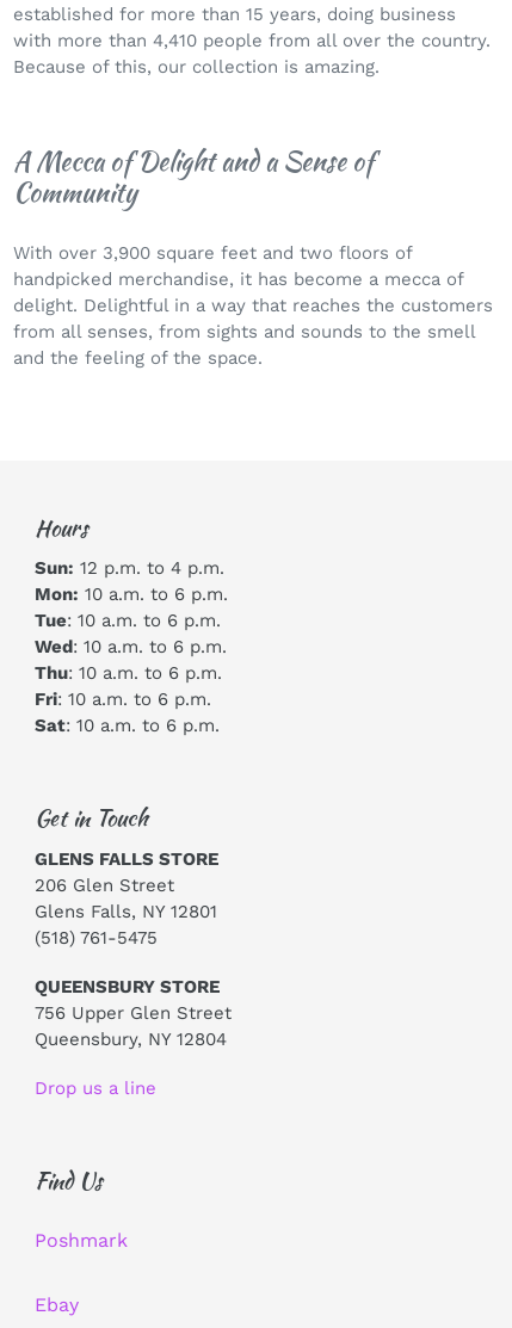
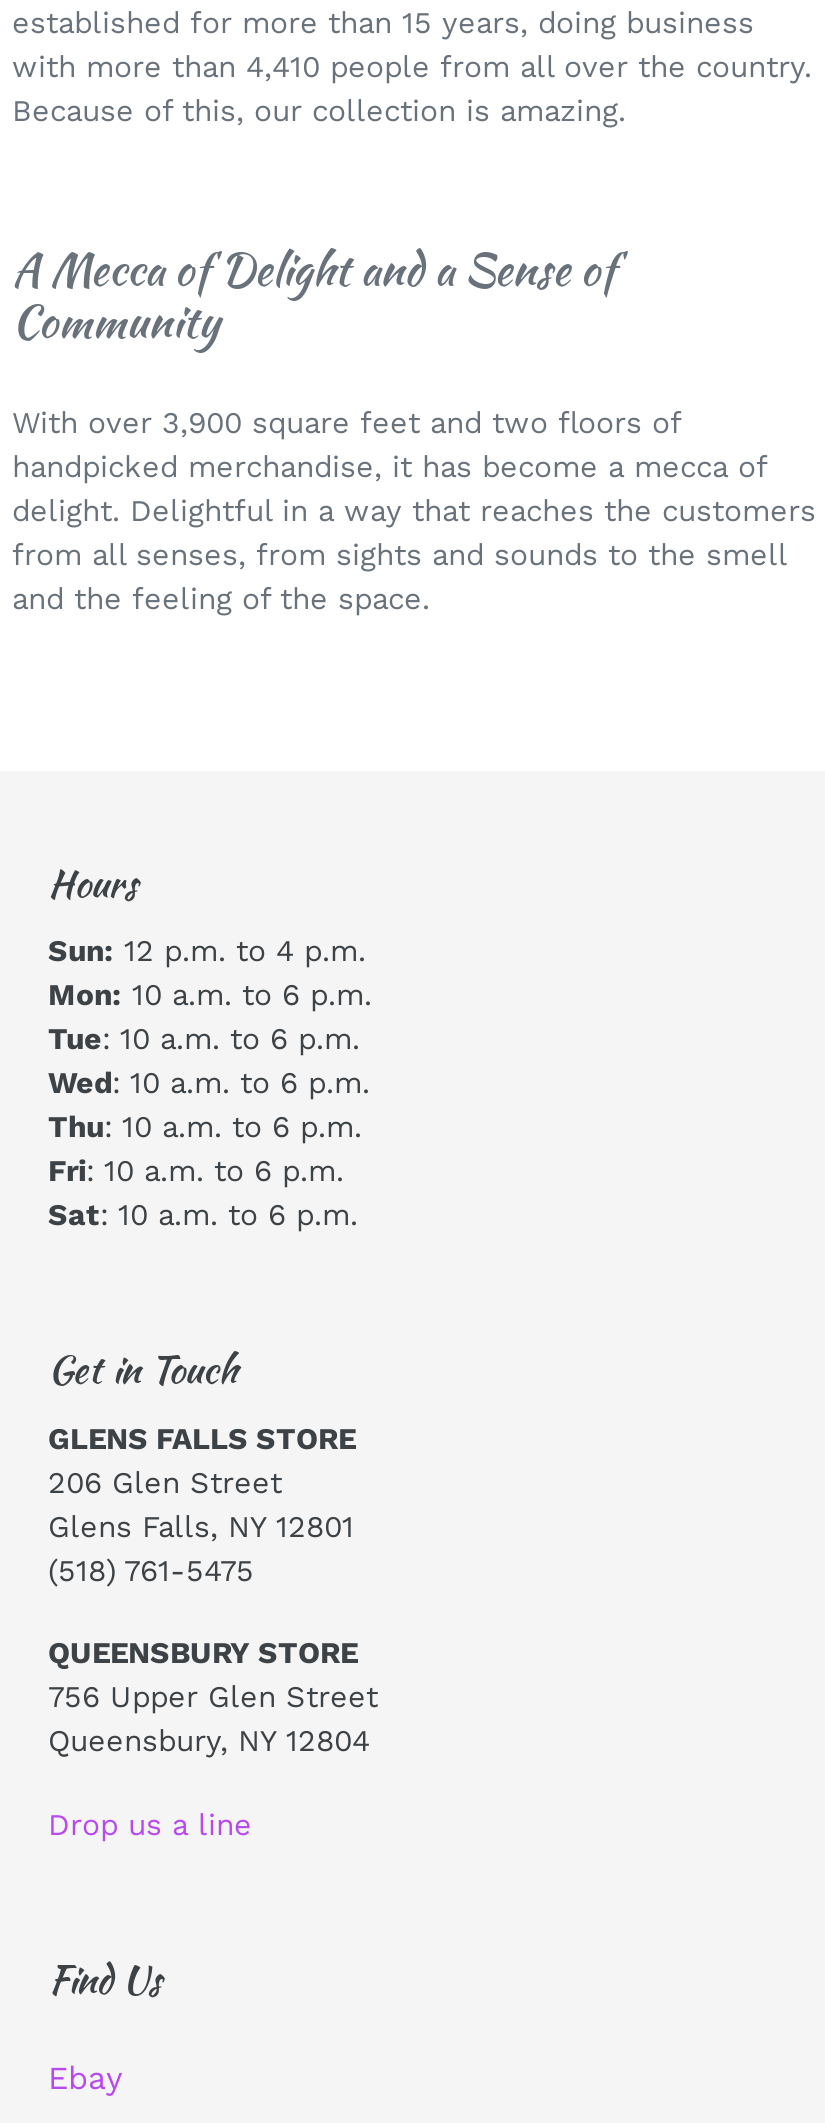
- Poshmark
